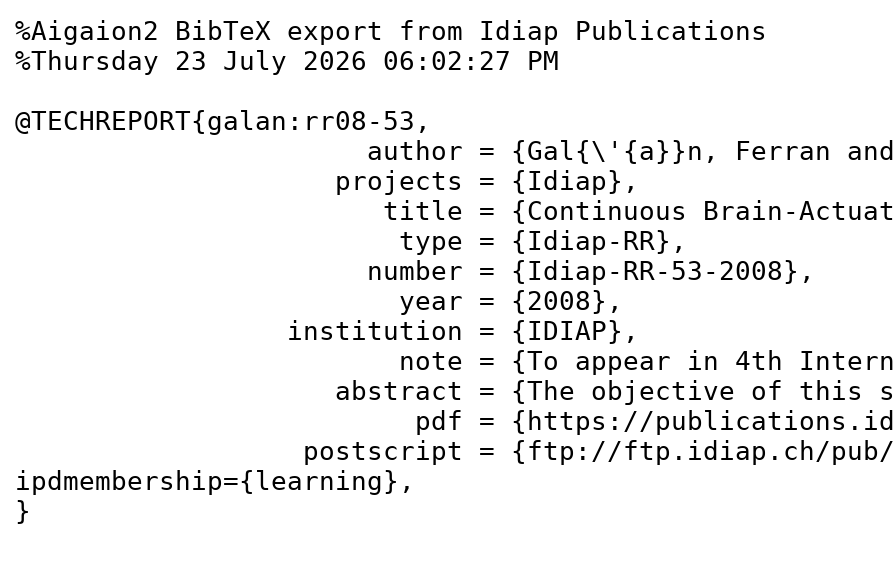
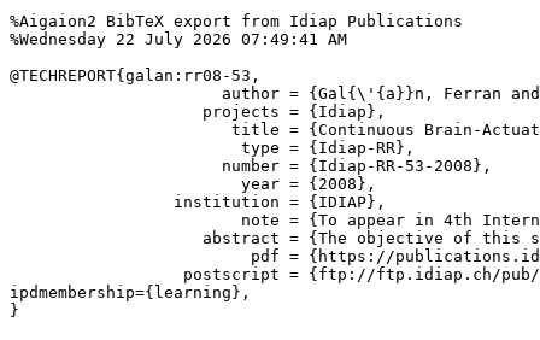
- %Thursday 23 July 2026 06:02:27 PM
+ %Wednesday 22 July 2026 07:49:41 AM
